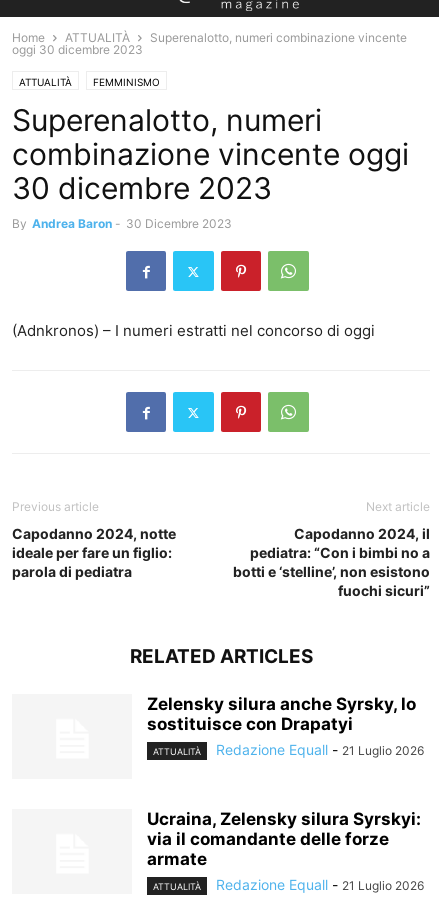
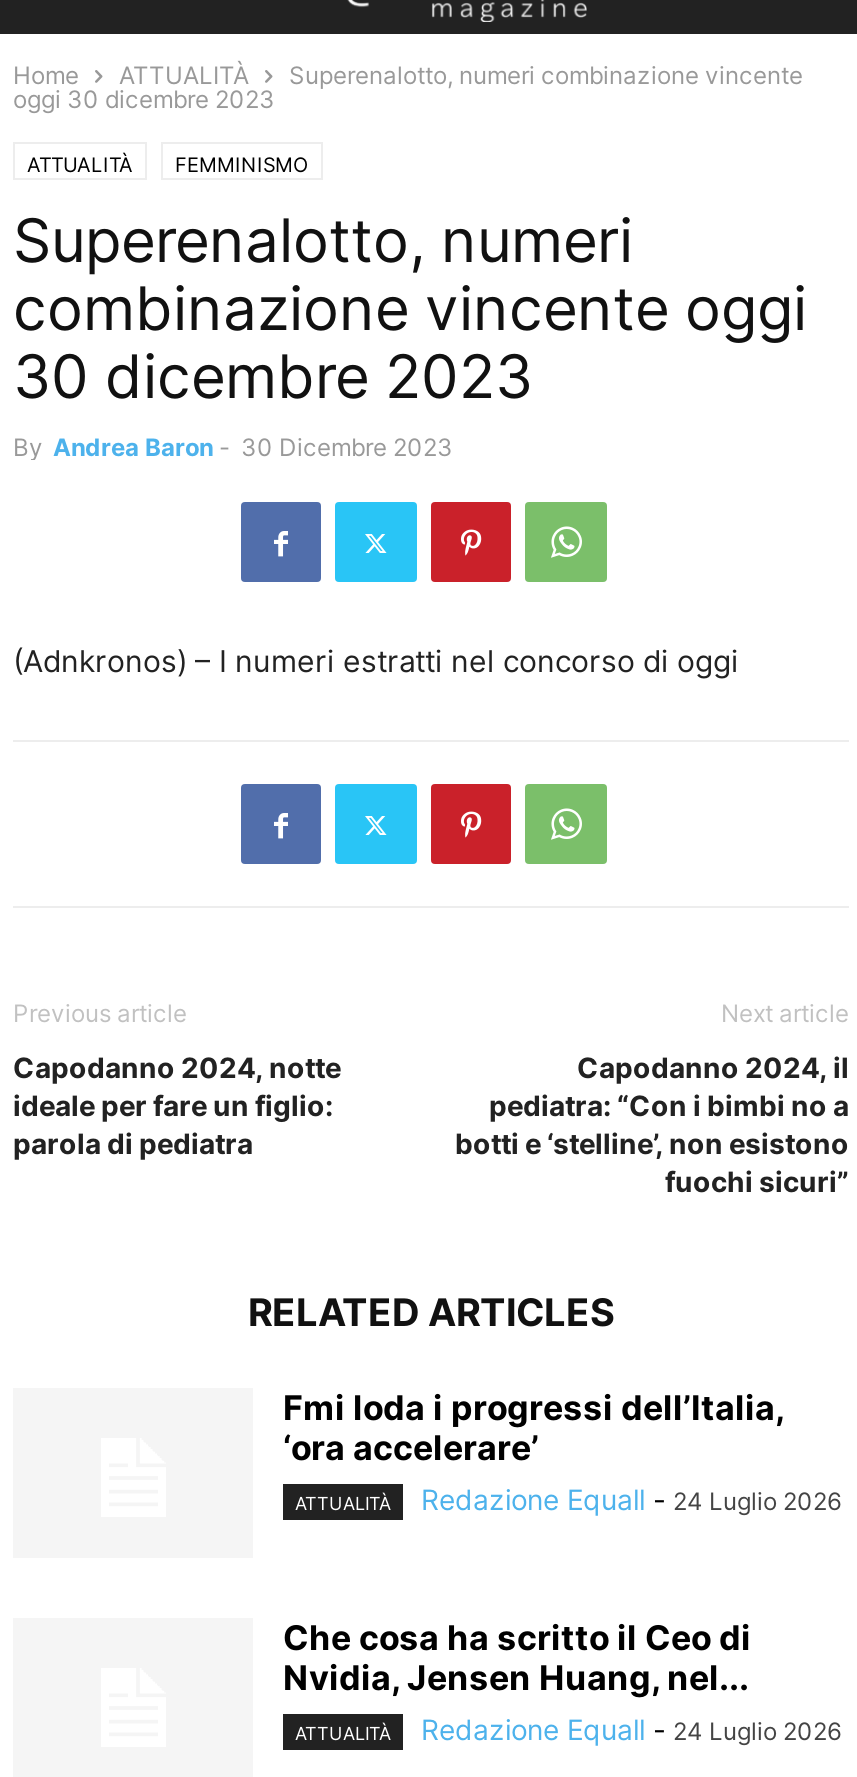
- Zelensky silura anche Syrsky, lo
- sostituisce con Drapatyi
+ Fmi loda i progressi dell’Italia,
+ ‘ora accelerare’

- Redazione Equall - 21 Luglio 2026
+ Redazione Equall - 24 Luglio 2026

- Ucraina, Zelensky silura Syrskyi:
- via il comandante delle forze
- armate
+ Che cosa ha scritto il Ceo di
+ Nvidia, Jensen Huang, nel...

- Redazione Equall - 21 Luglio 2026
+ Redazione Equall - 24 Luglio 2026
